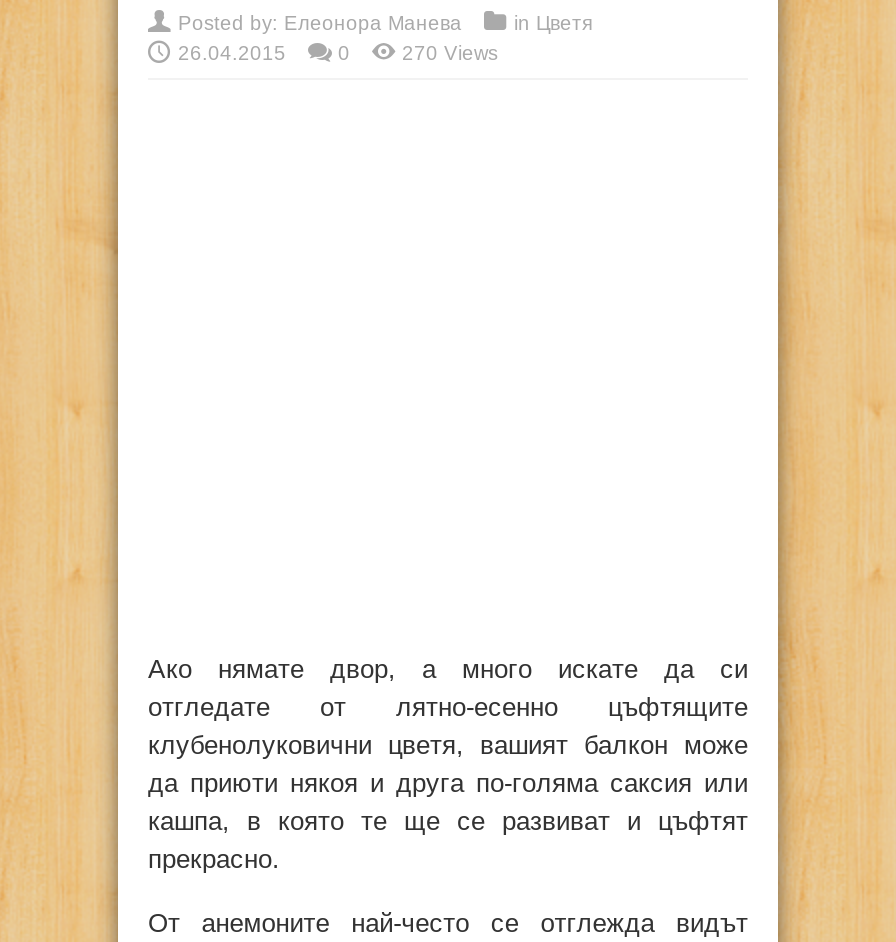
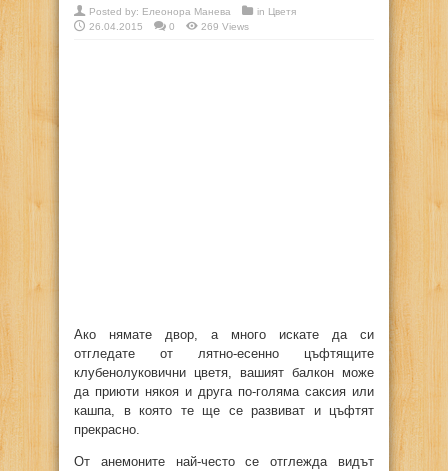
- 270 Views
+ 269 Views
